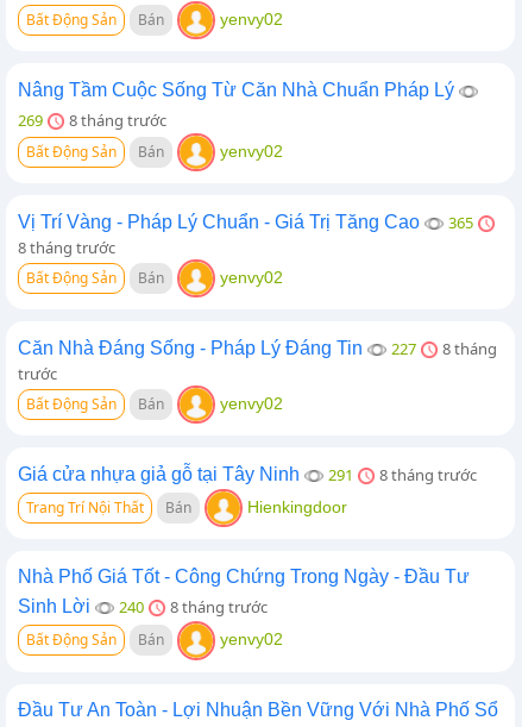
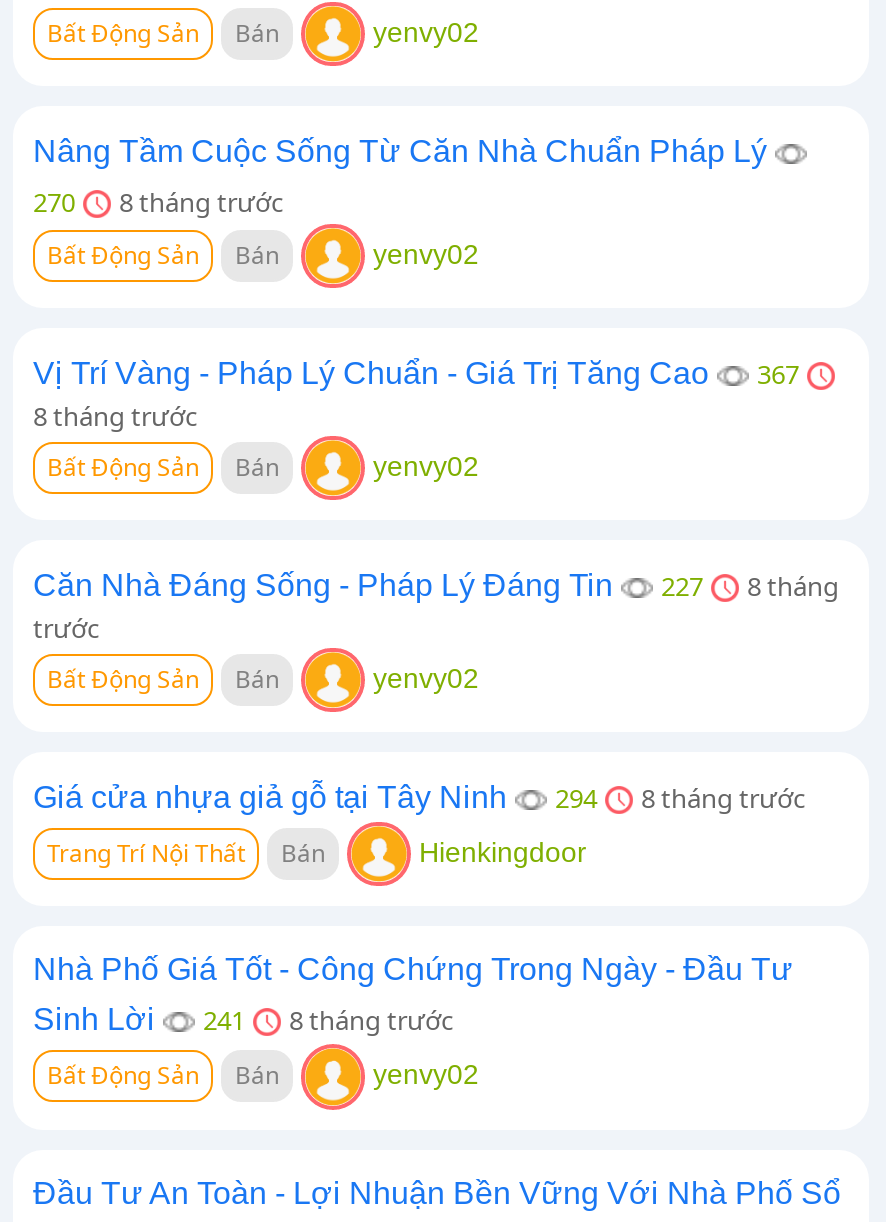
- 269 8 tháng trước
+ 270 8 tháng trước

- Vị Trí Vàng - Pháp Lý Chuẩn - Giá Trị Tăng Cao 365
+ Vị Trí Vàng - Pháp Lý Chuẩn - Giá Trị Tăng Cao 367

- Giá cửa nhựa giả gỗ tại Tây Ninh 291 8 tháng trước
+ Giá cửa nhựa giả gỗ tại Tây Ninh 294 8 tháng trước

- Sinh Lời 240 8 tháng trước
+ Sinh Lời 241 8 tháng trước
